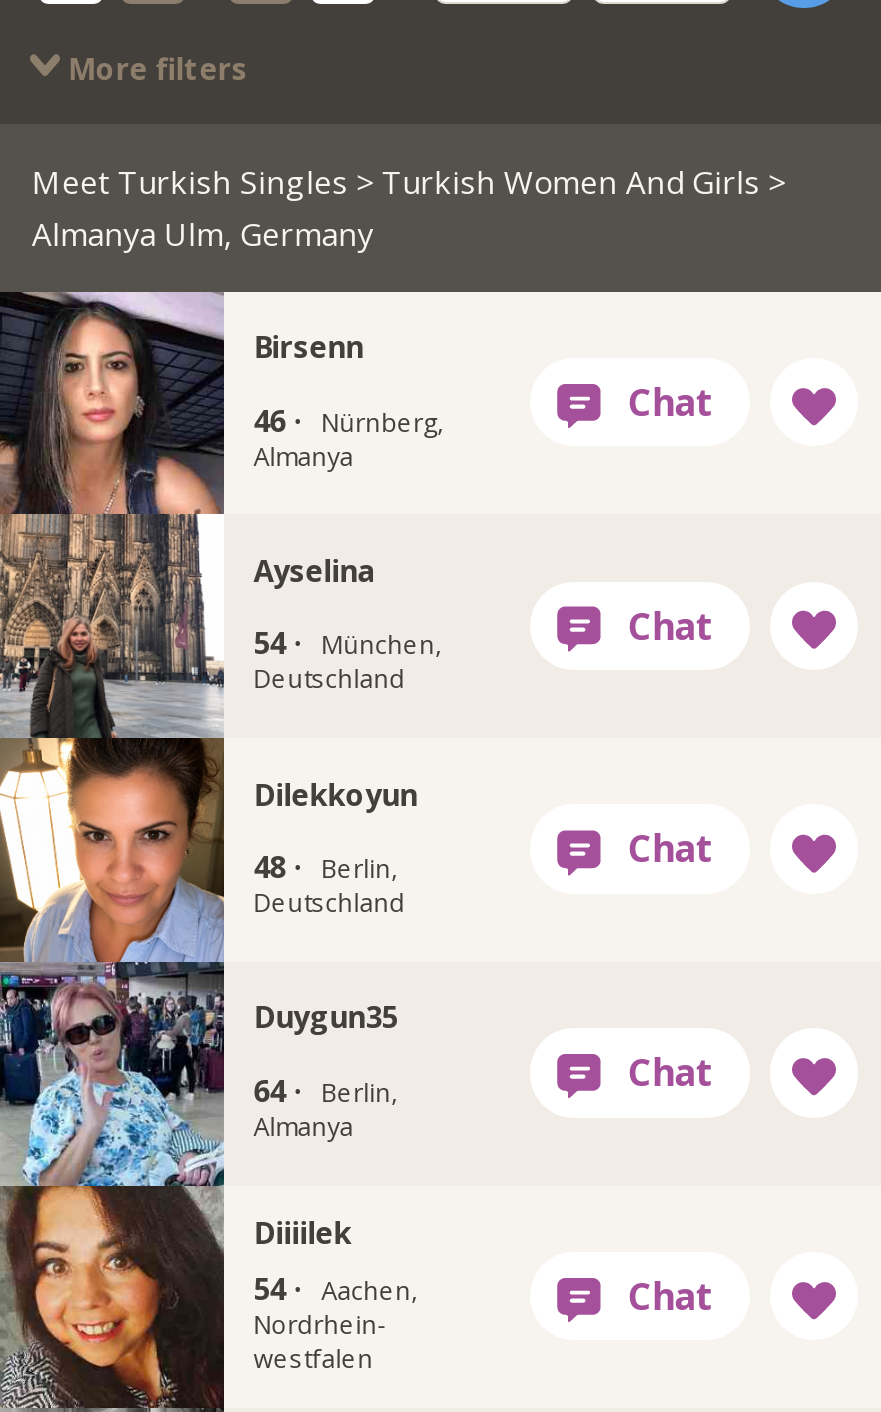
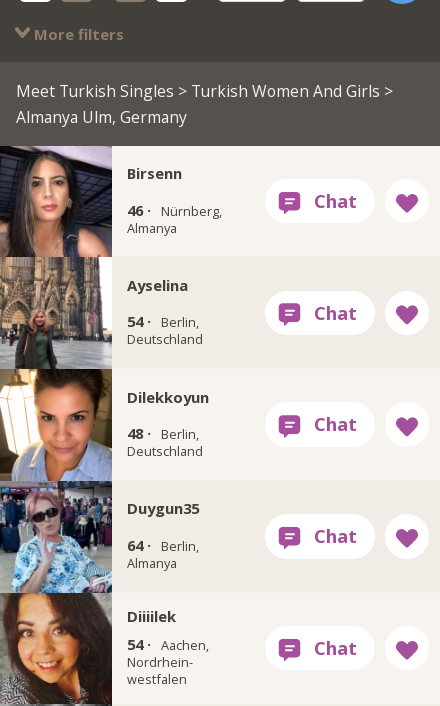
- 54 · München,
+ 54 · Berlin,
